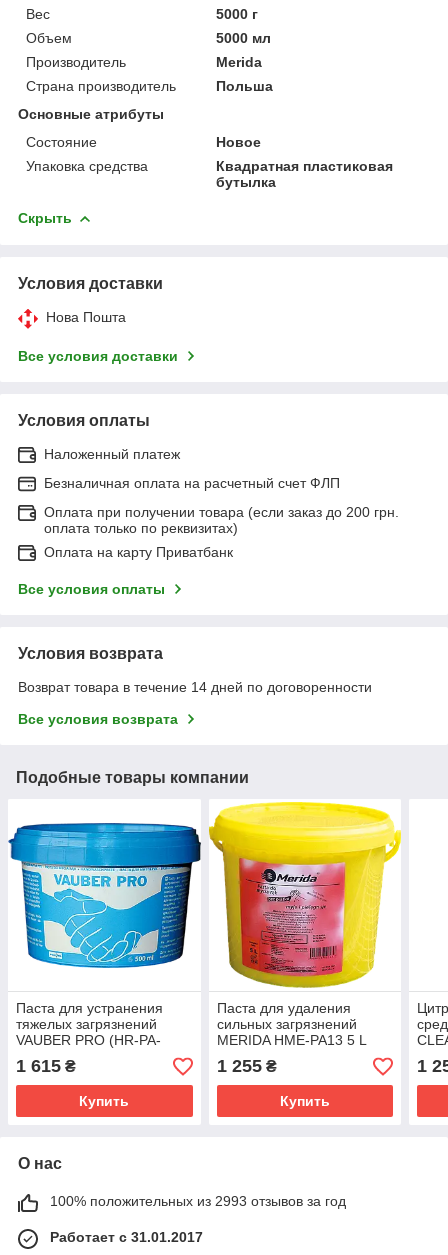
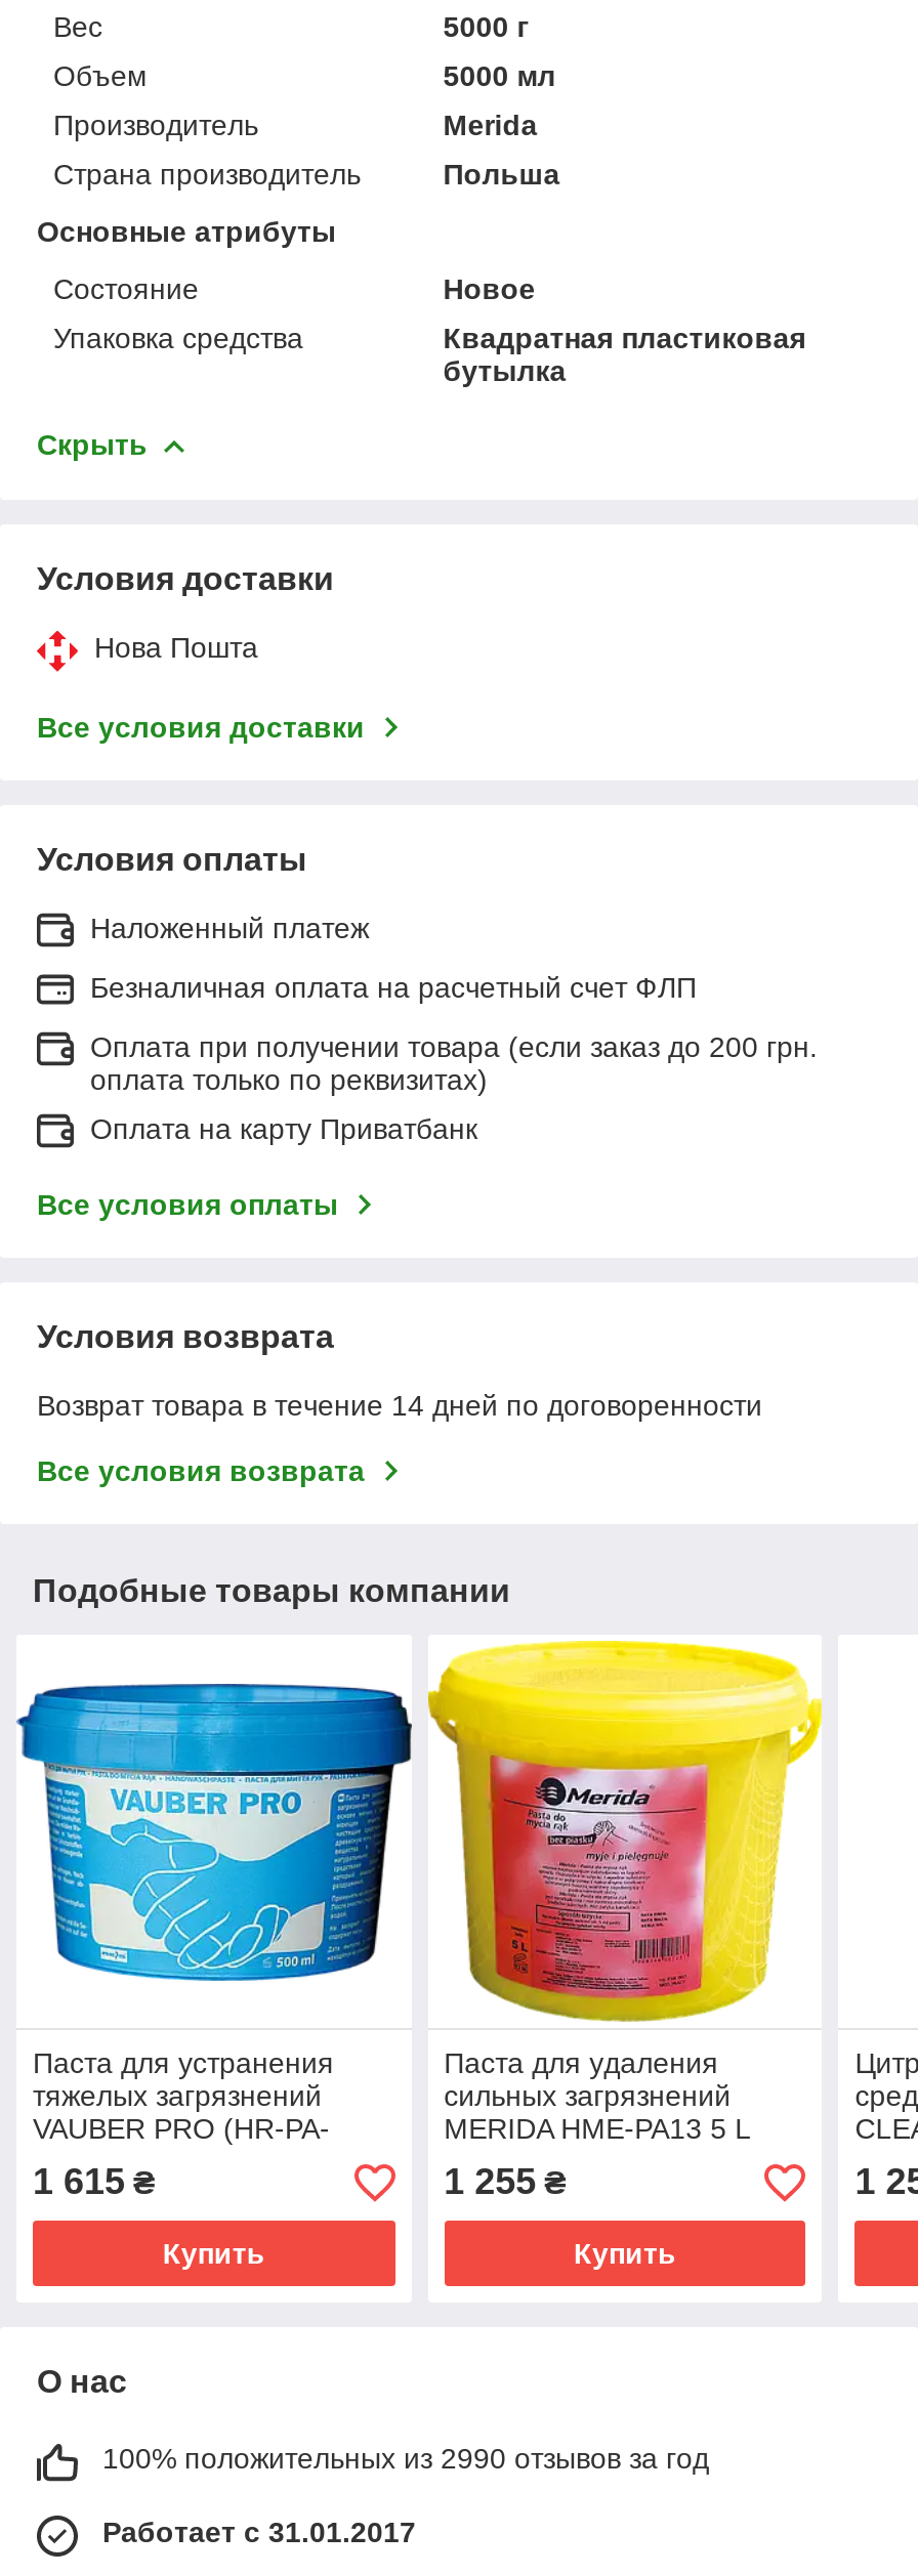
- 100% положительных из 2993 отзывов за год
+ 100% положительных из 2990 отзывов за год
